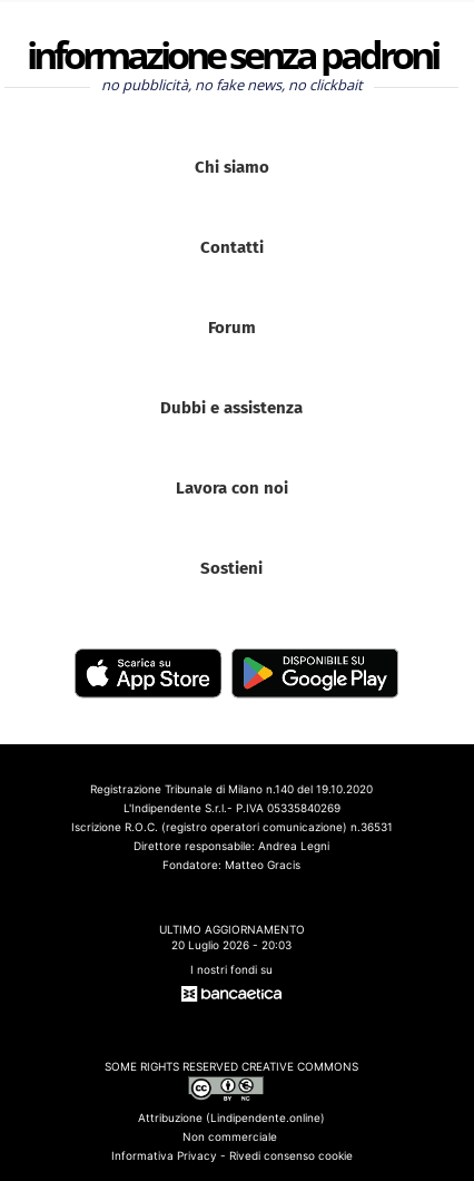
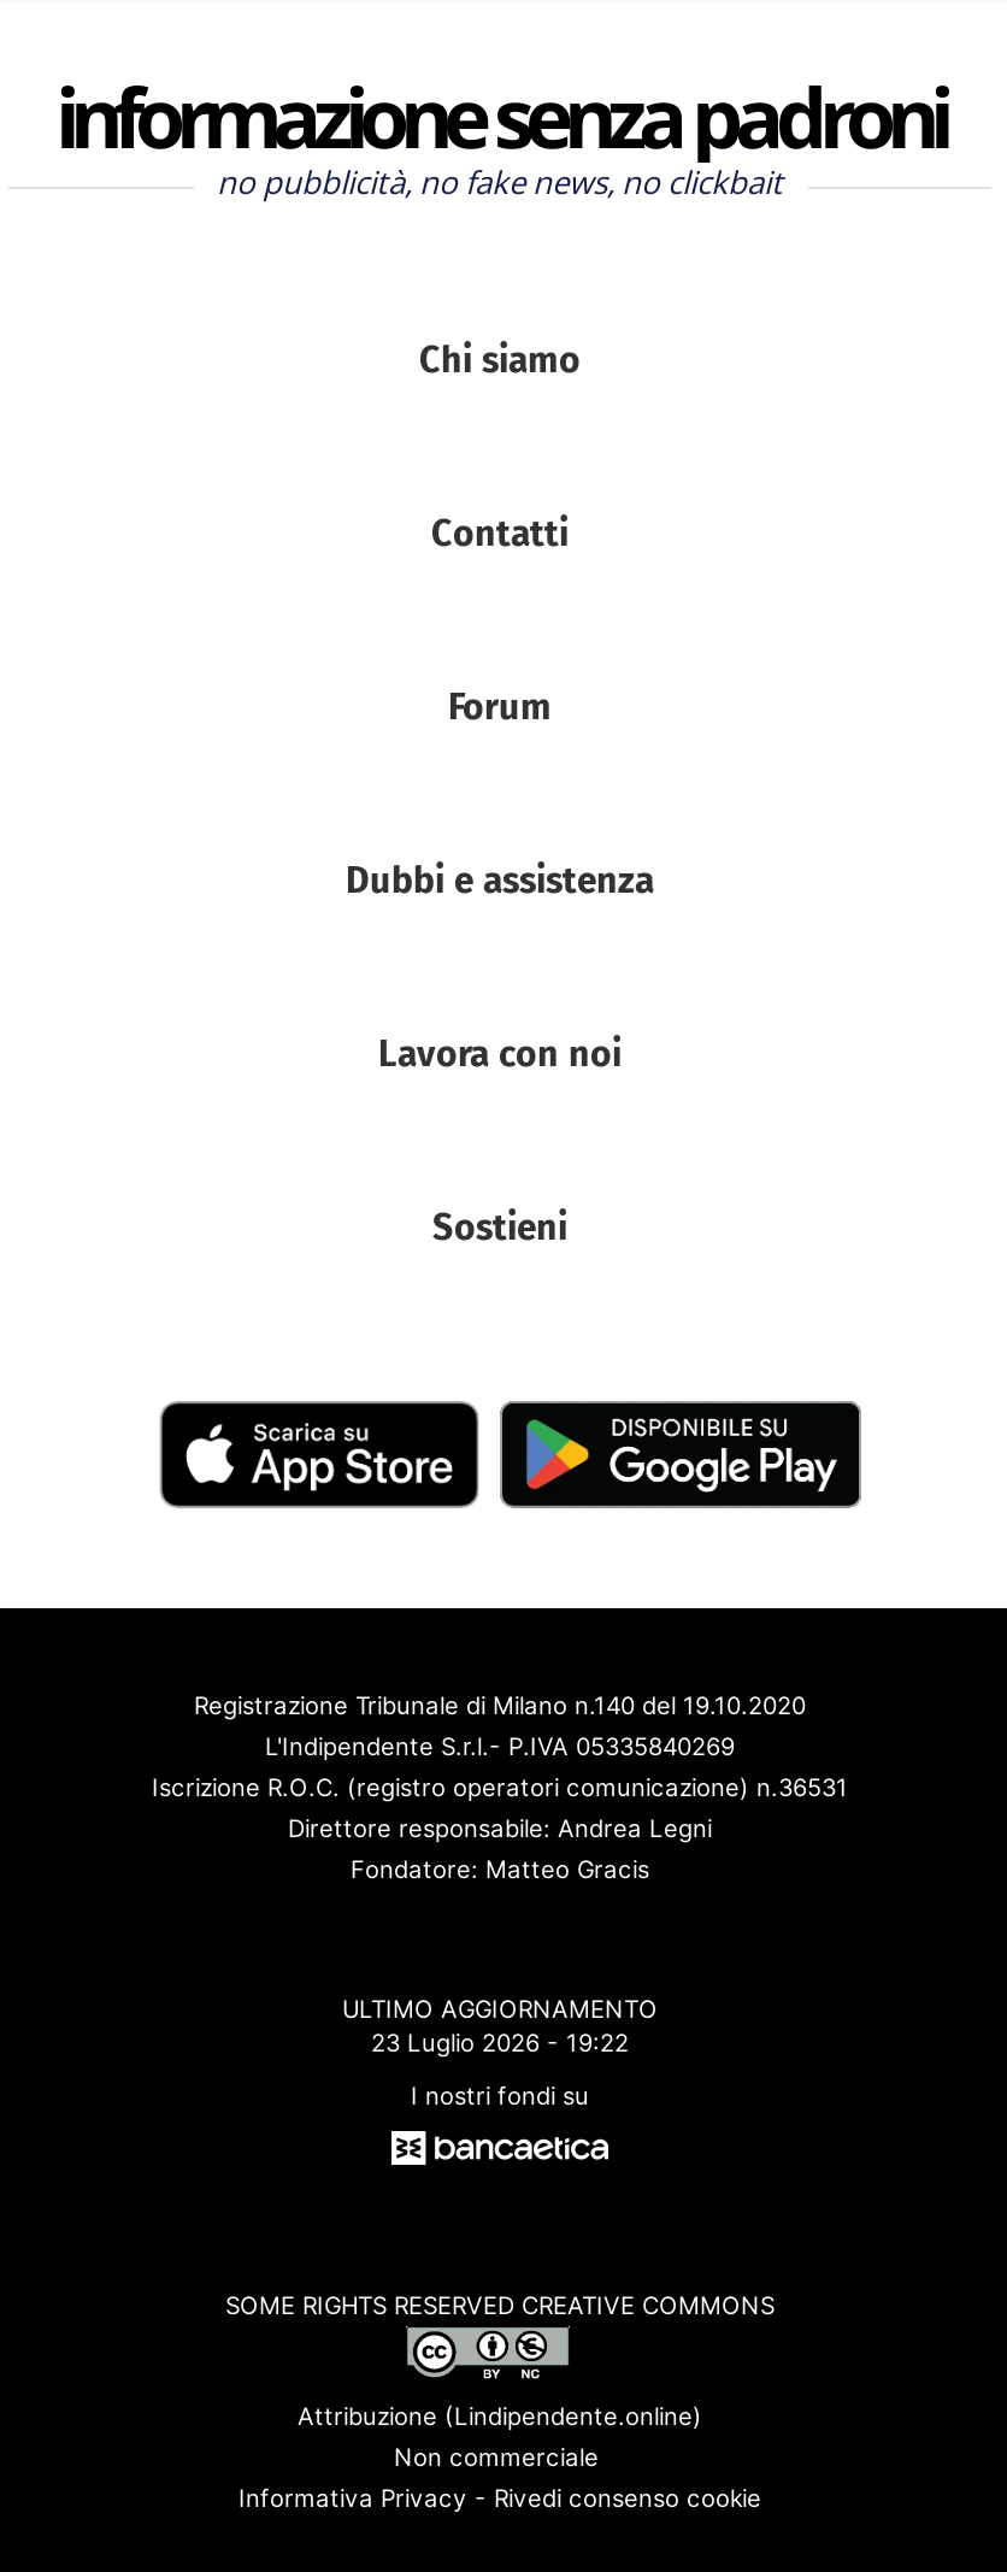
- 20 Luglio 2026 - 20:03
+ 23 Luglio 2026 - 19:22
